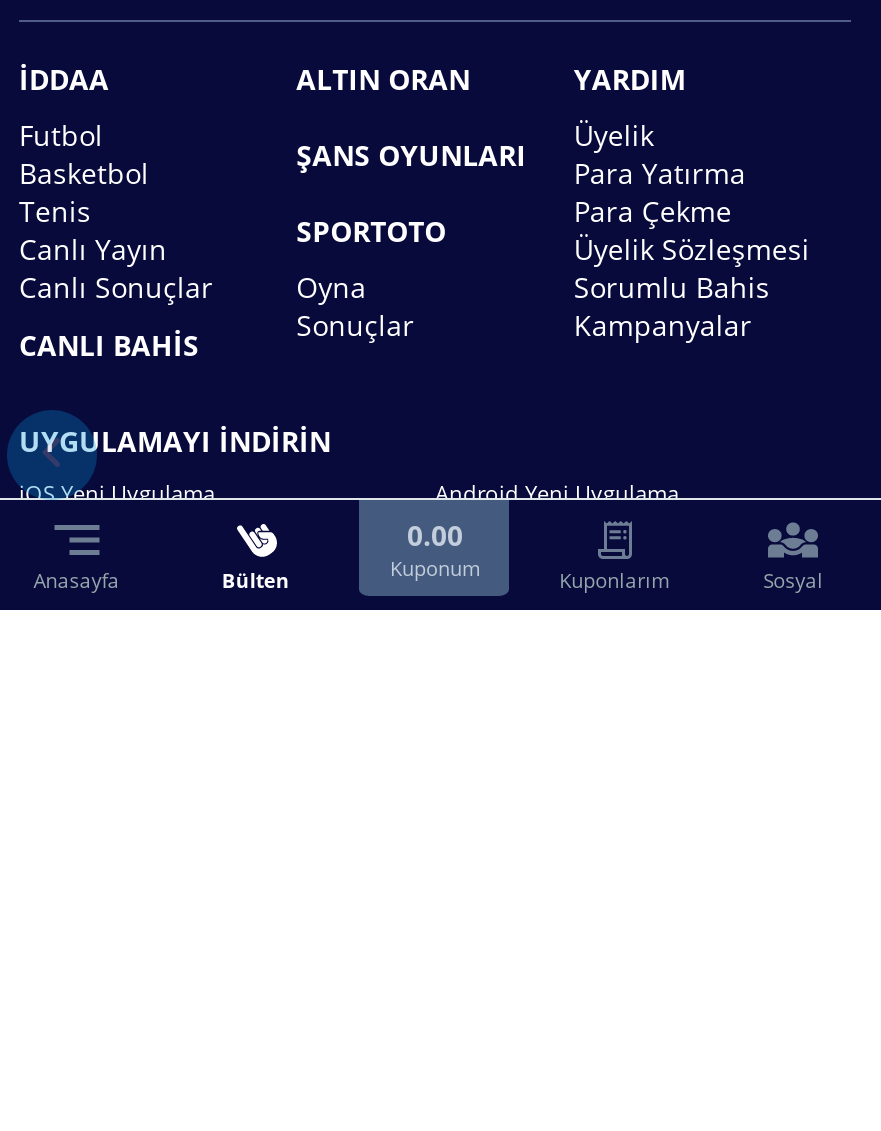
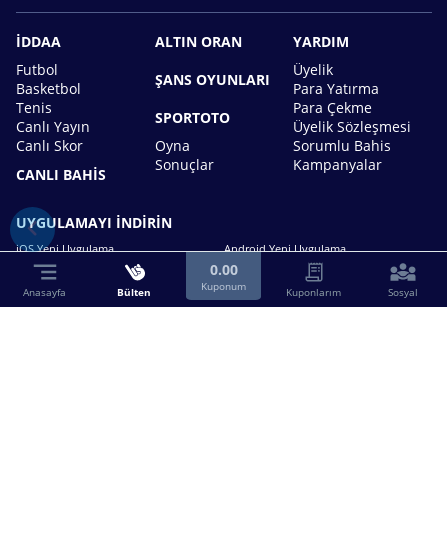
- Canlı Sonuçlar
+ Canlı Skor
